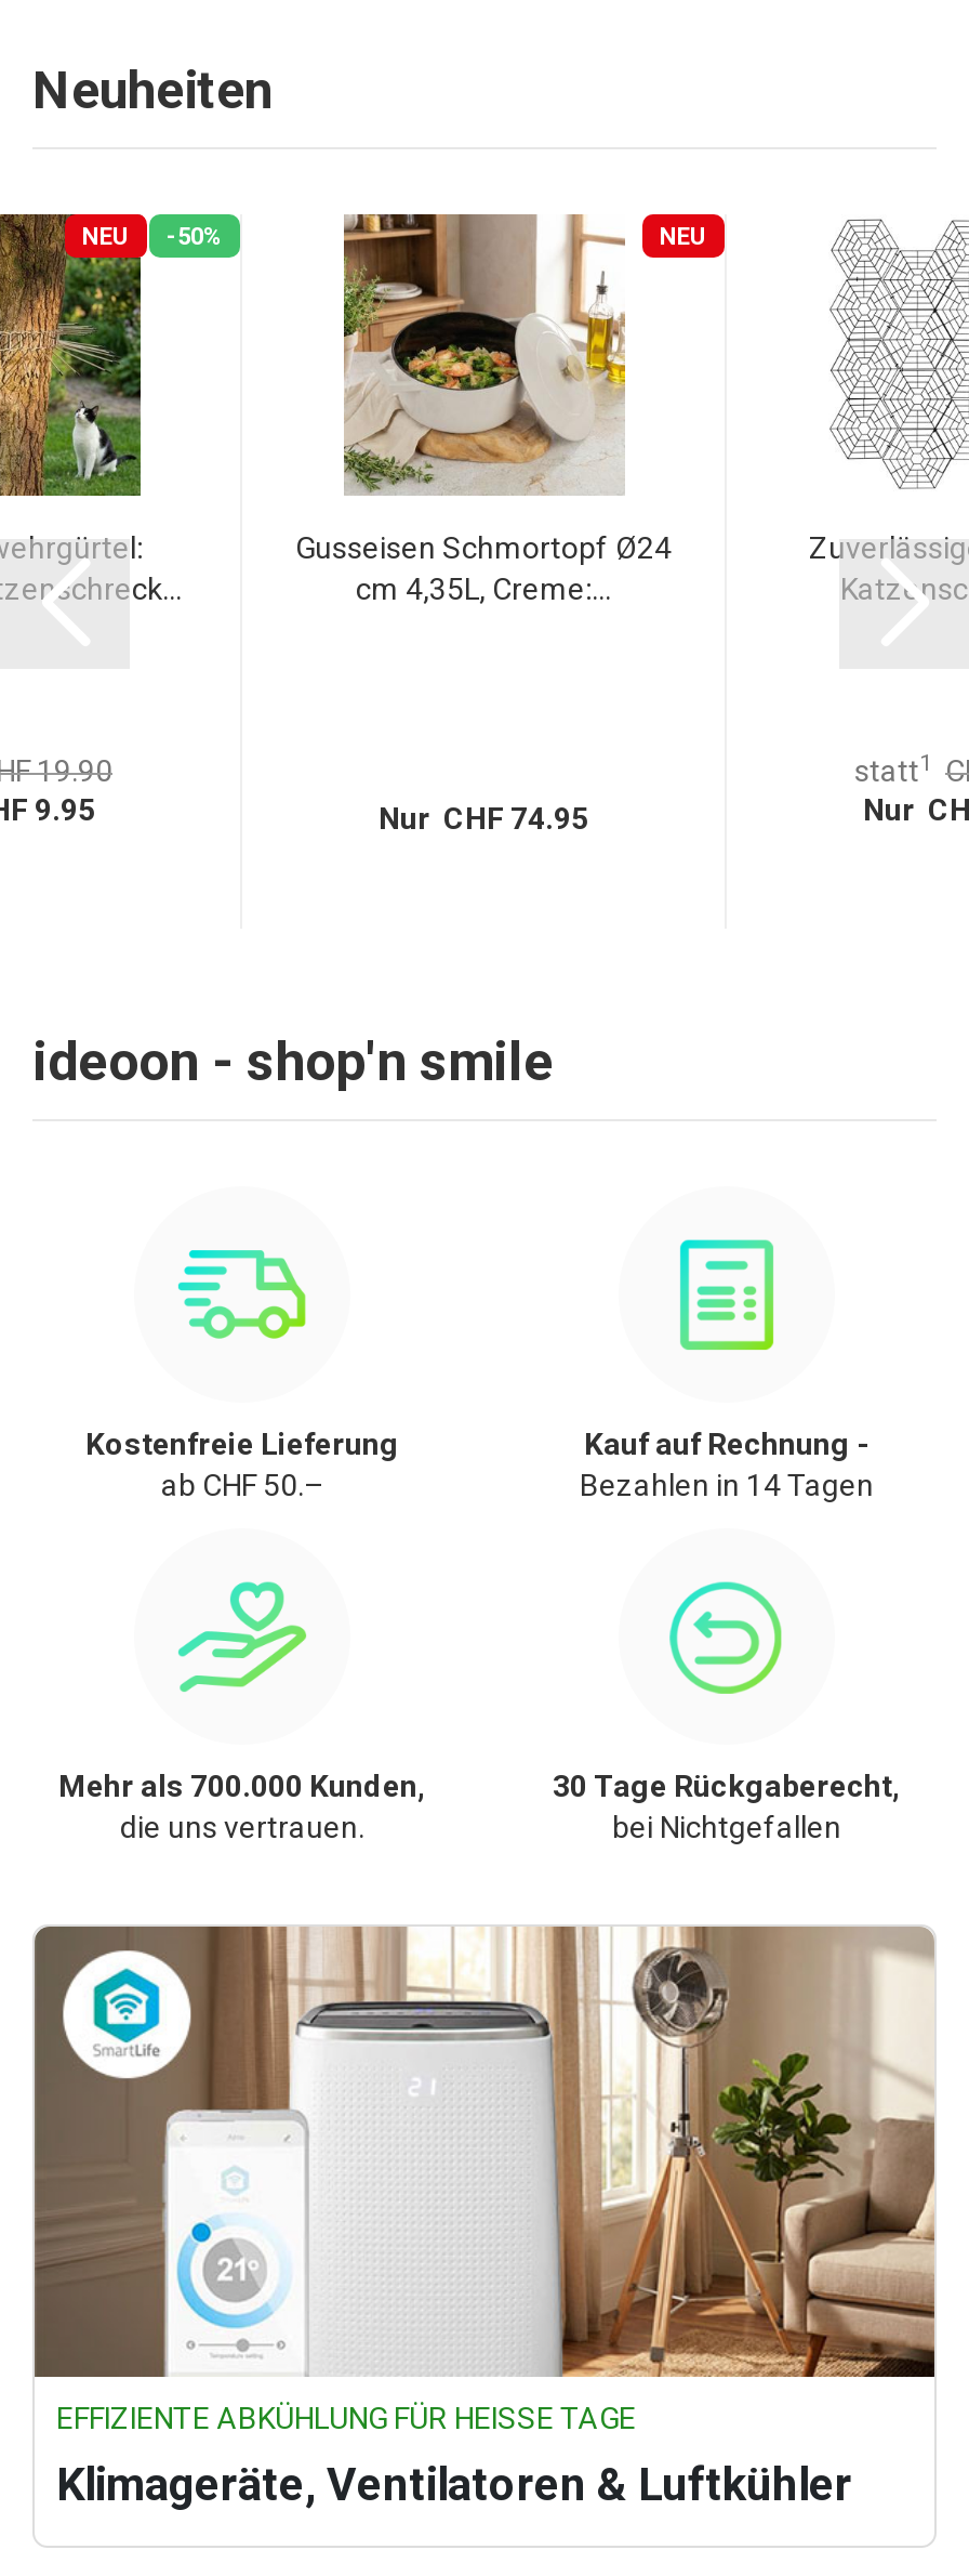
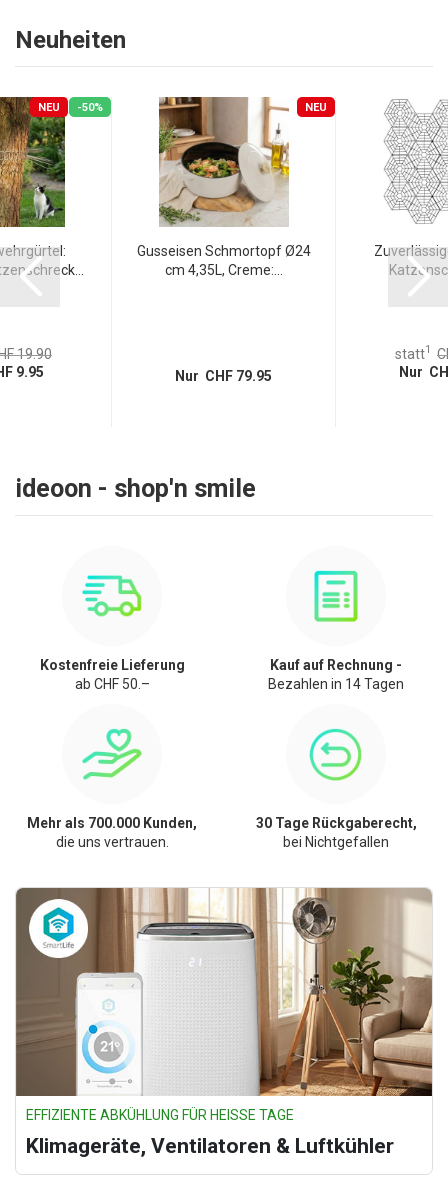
- Nur CHF 74.95
+ Nur CHF 79.95
